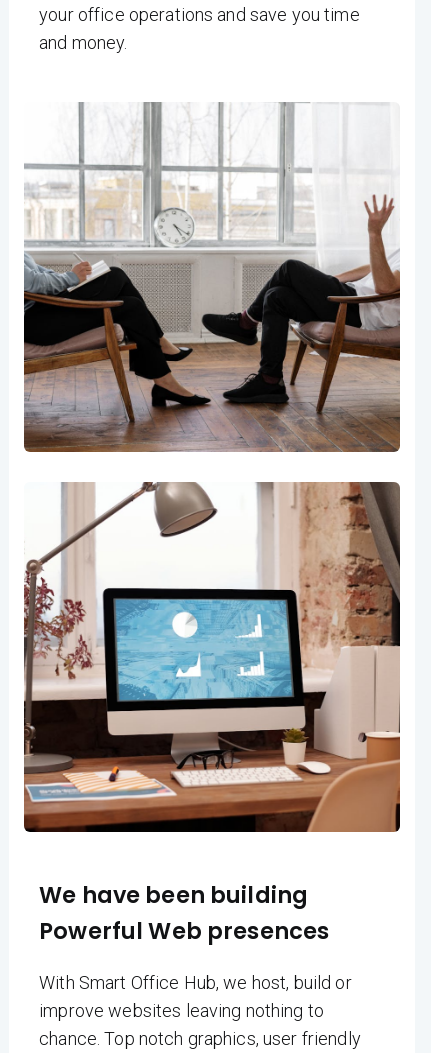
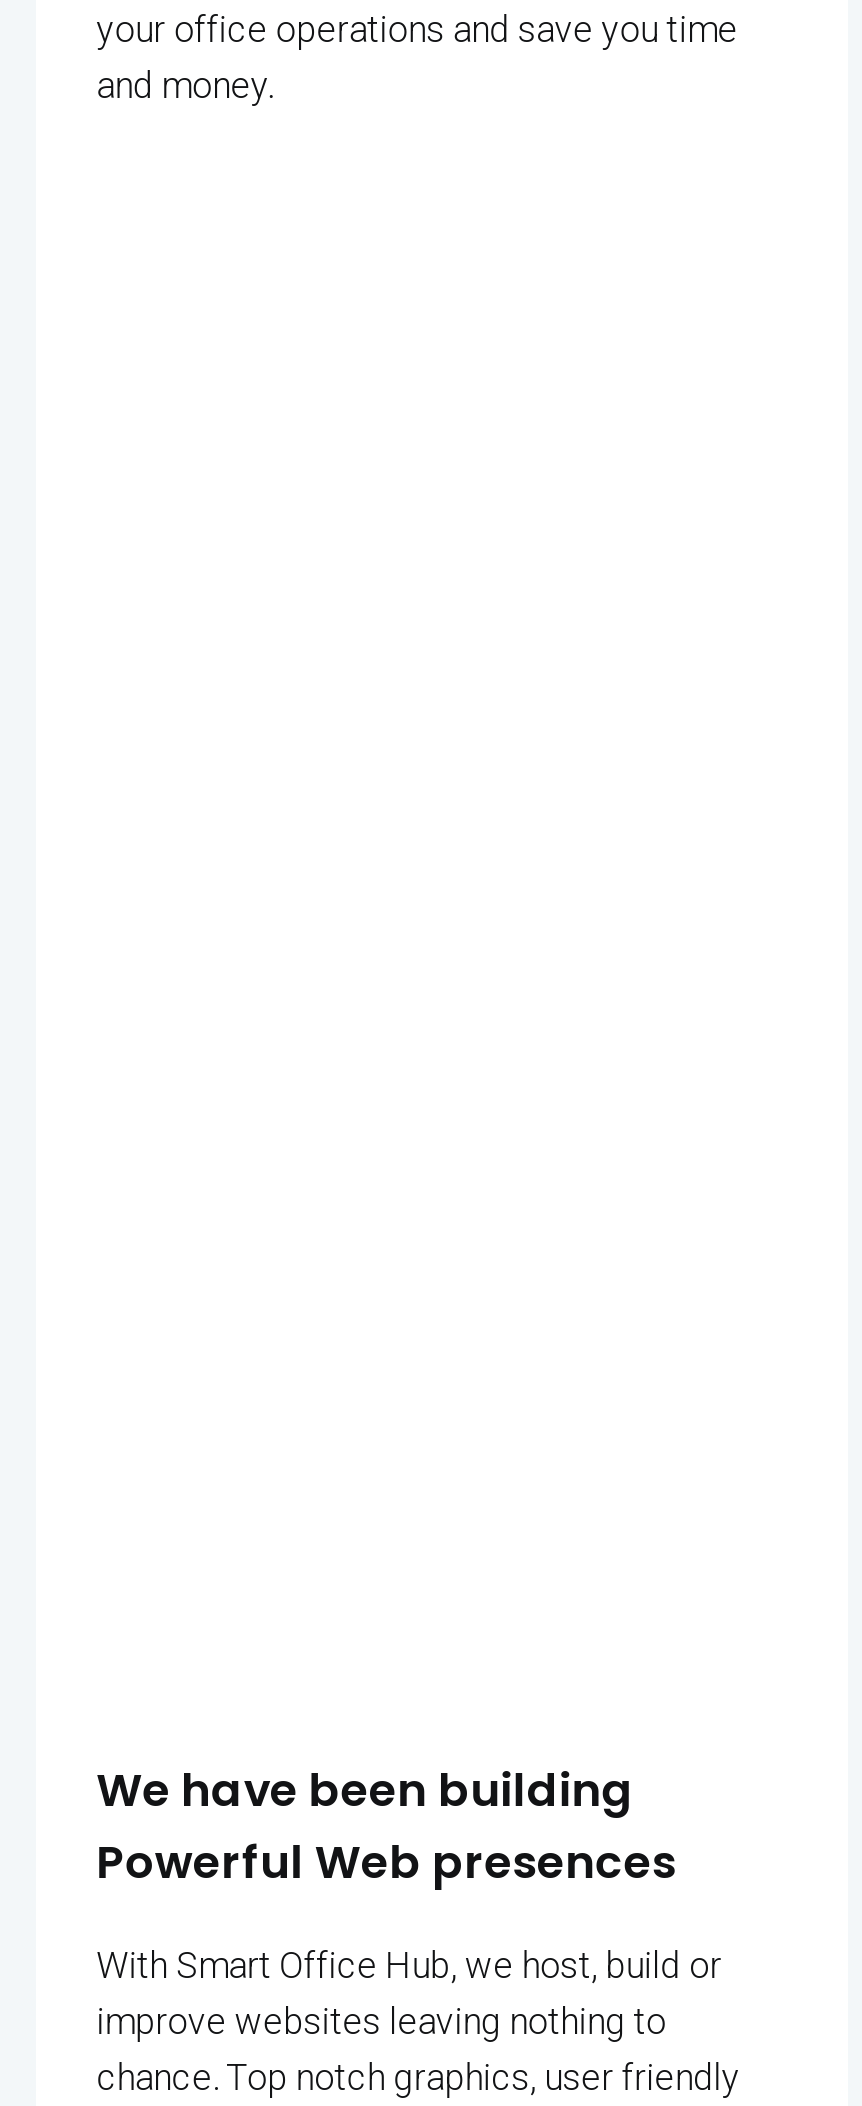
- [image]

- [image]
